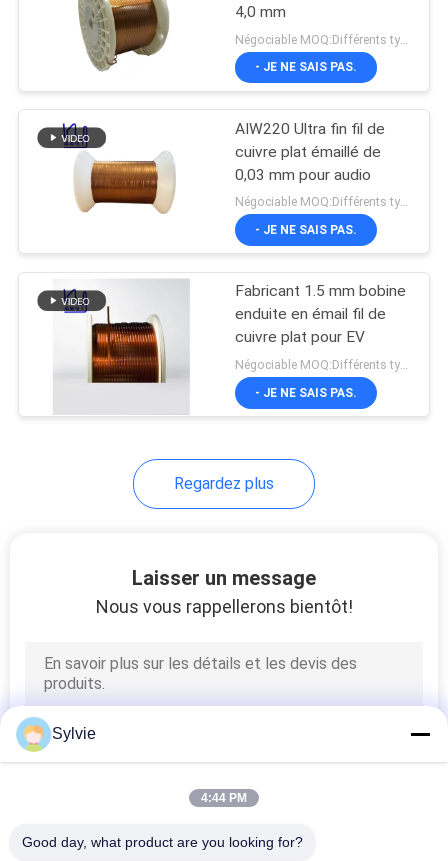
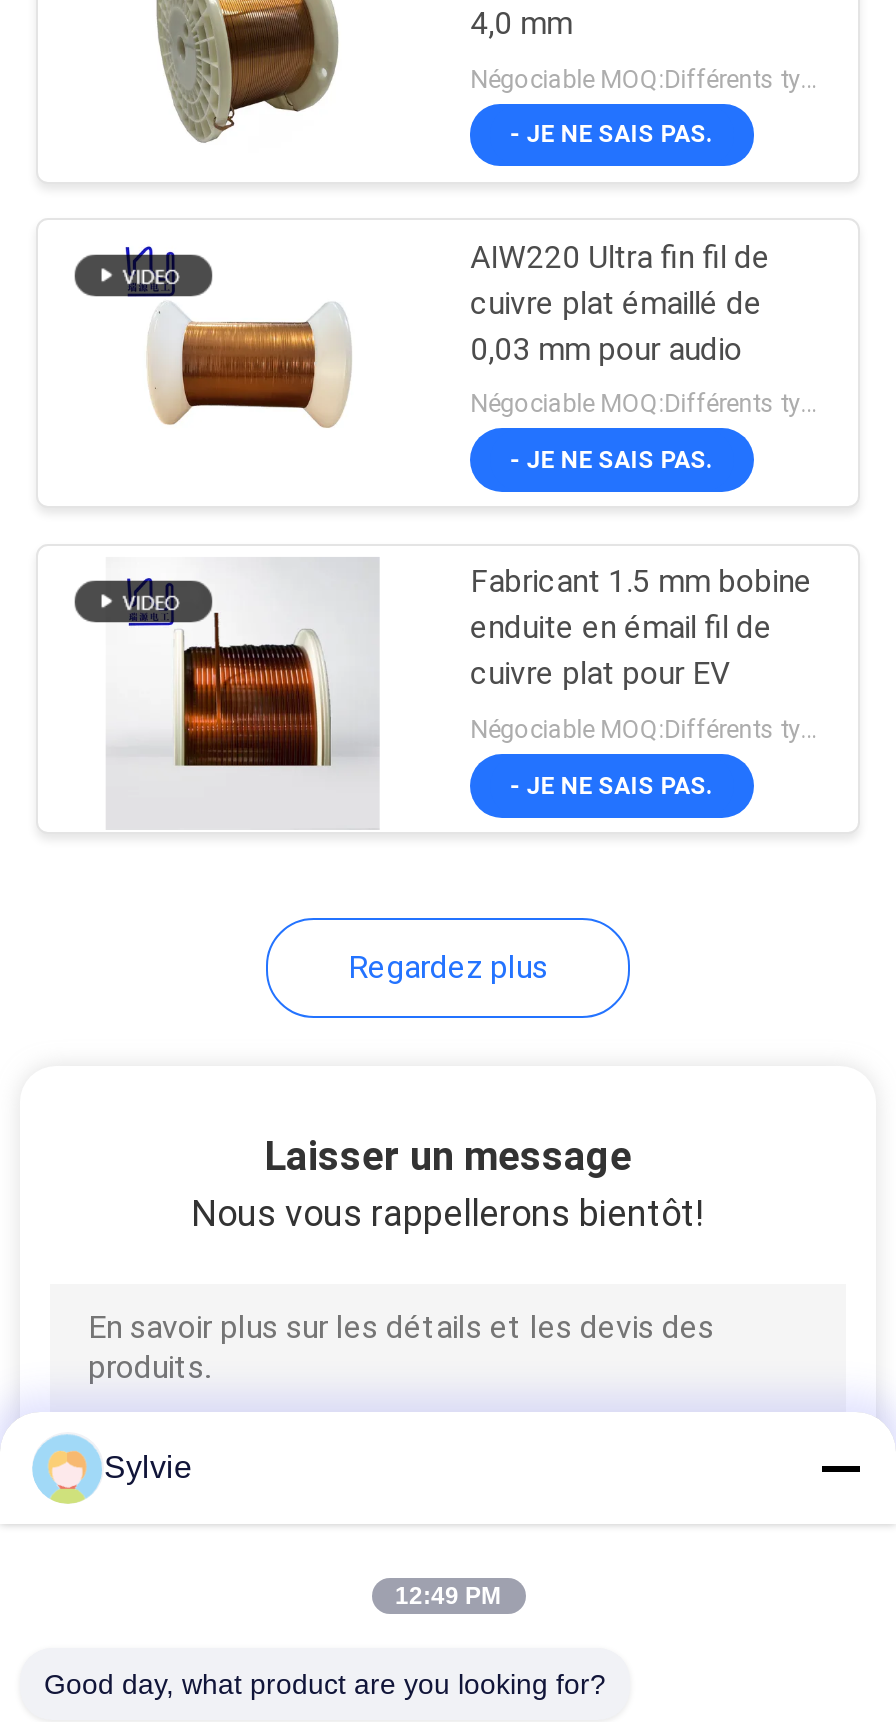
- 4:44 PM
+ 12:49 PM
